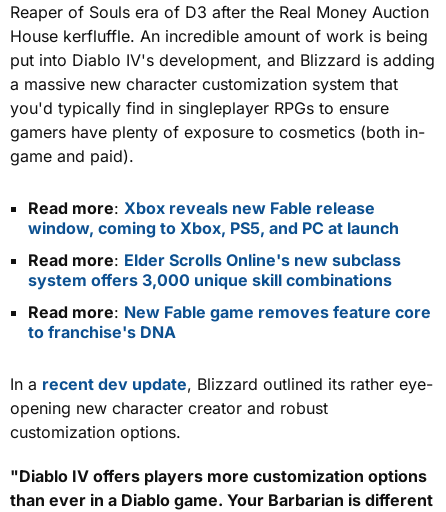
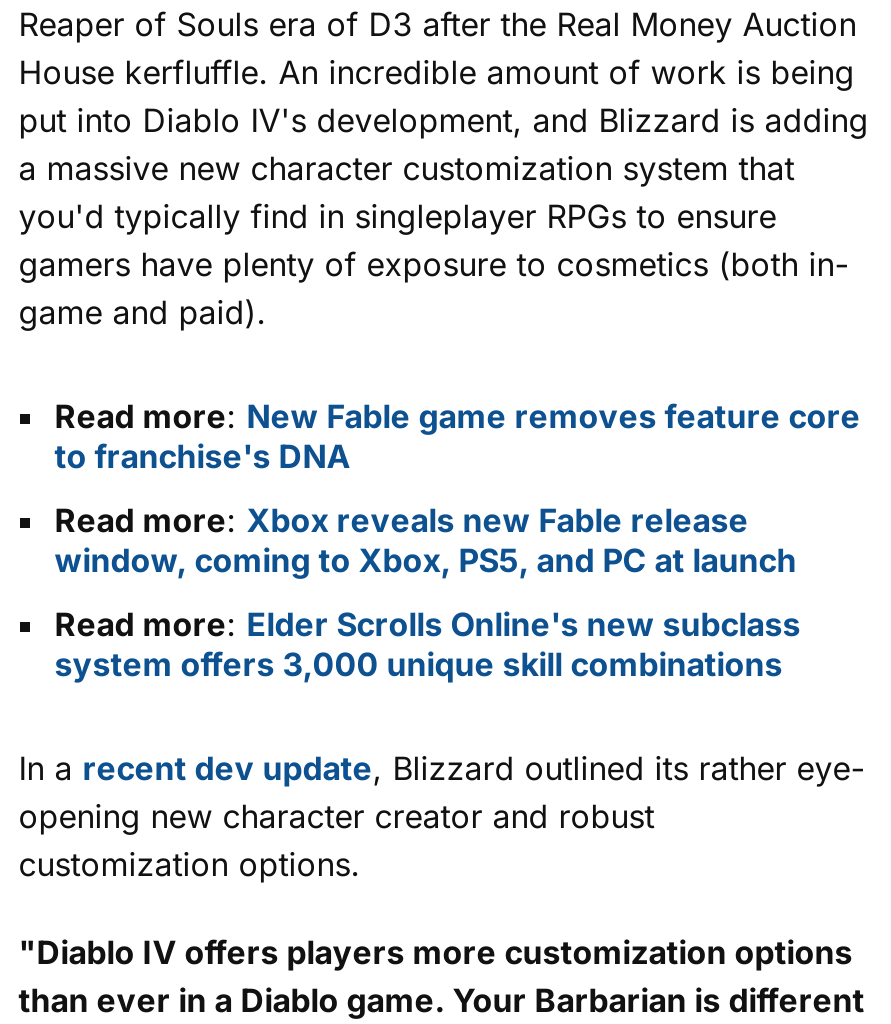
moved down: Read more: Xbox reveals new Fable release | window, coming to Xbox, PS5, and PC at launch | Read more: Elder Scrolls Online's new subclass | system offers 3,000 unique skill combinations

moved up: Read more: New Fable game removes feature core | to franchise's DNA
